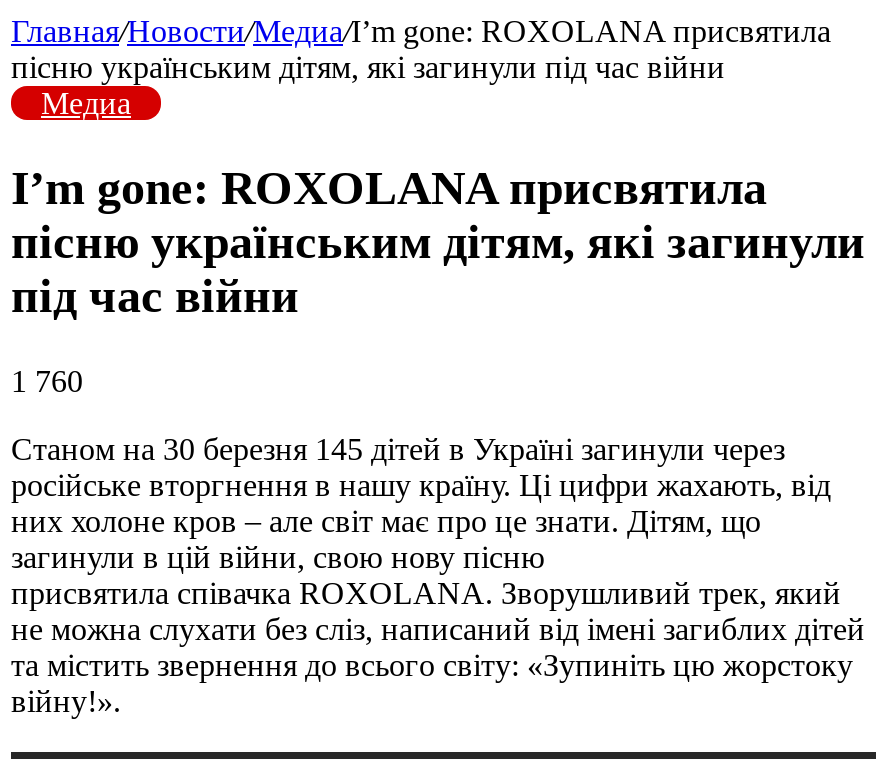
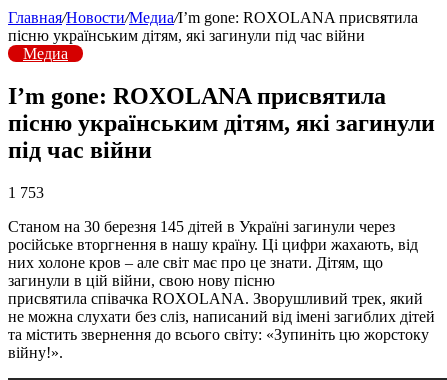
- 1 760
+ 1 753
